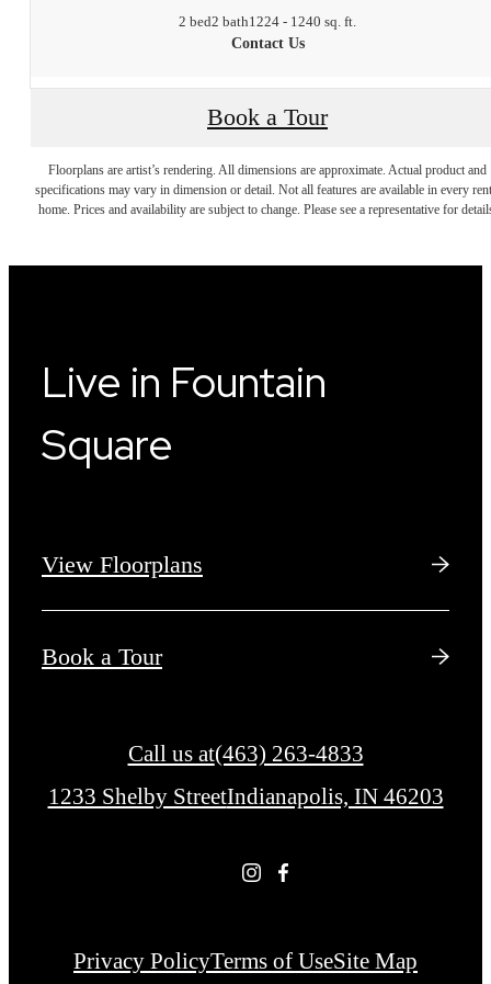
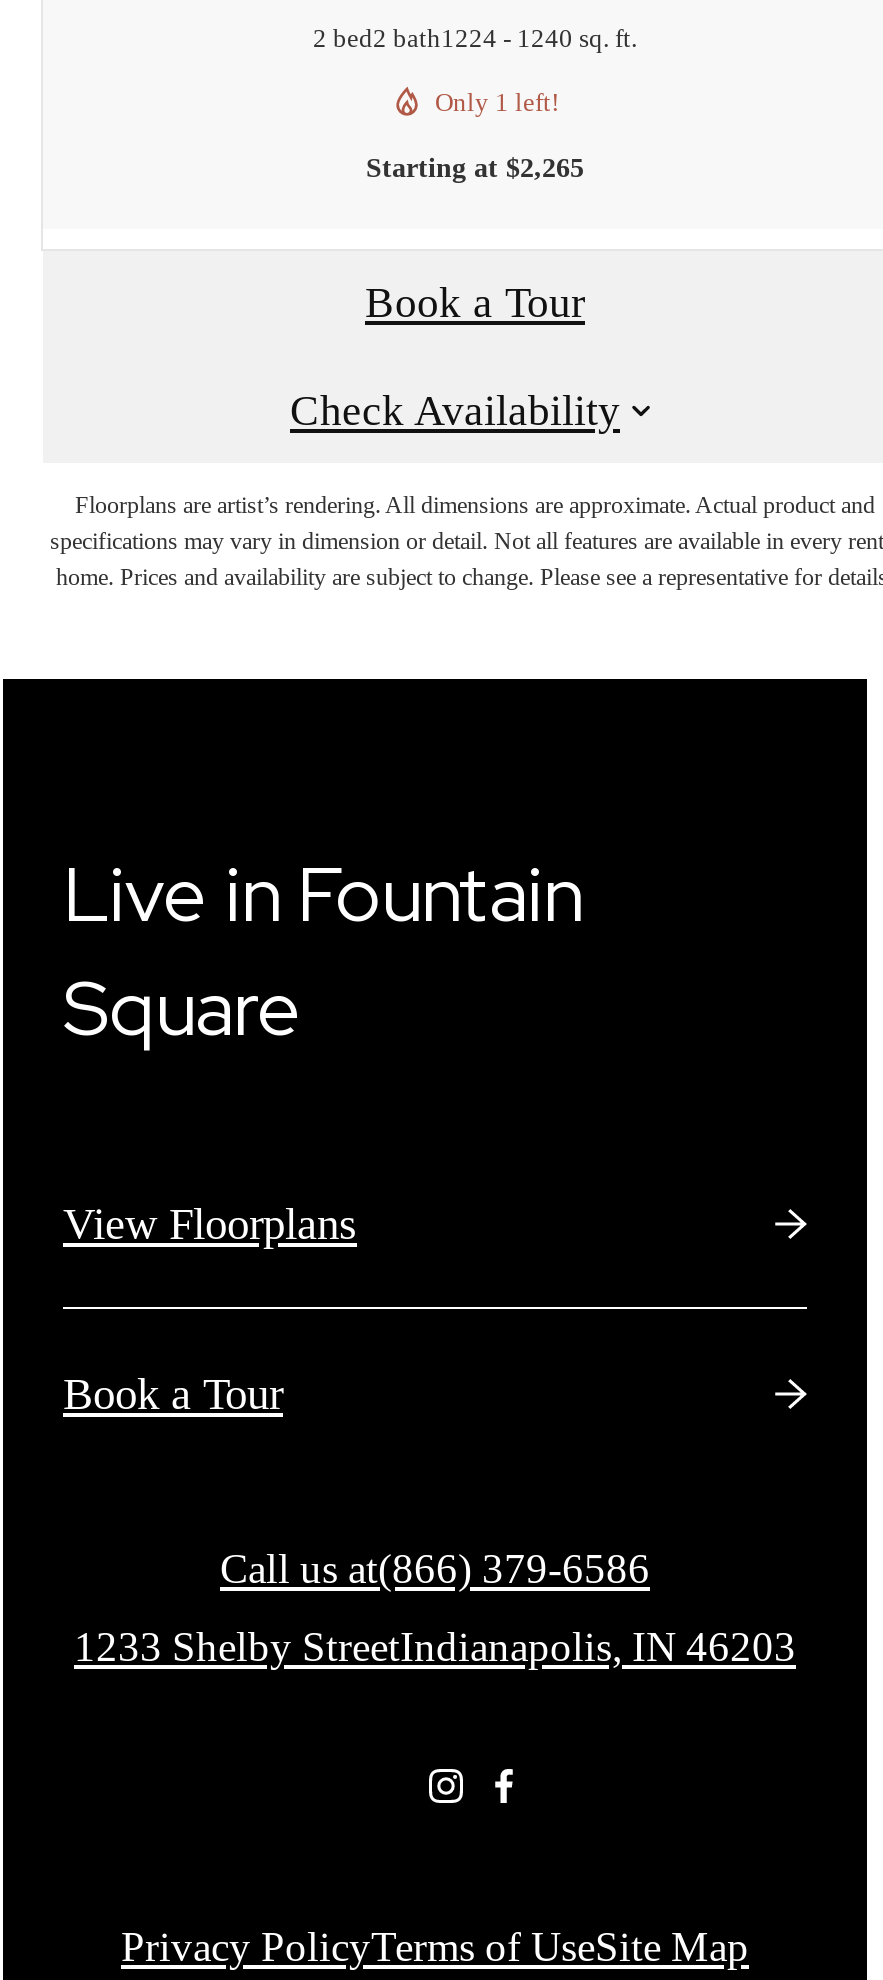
- Contact Us
+ Only 1 left!
+ Starting at $2,265

+ Check Availability

- Call us at(463) 263-4833
+ Call us at(866) 379-6586
